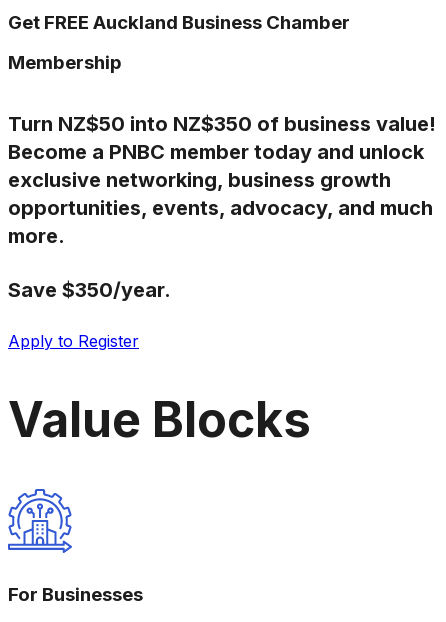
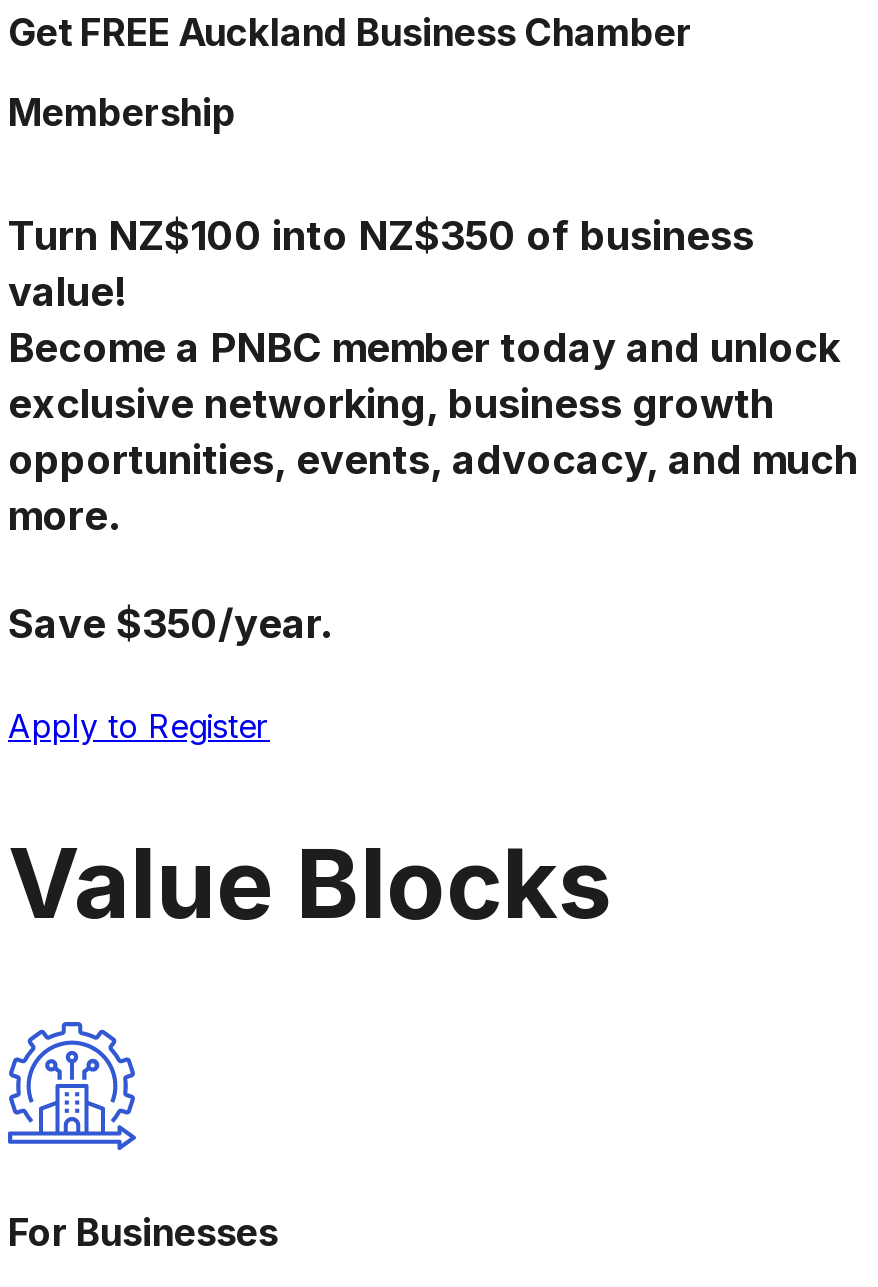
- Turn NZ$50 into NZ$350 of business value!
+ Turn NZ$100 into NZ$350 of business
+ value!
